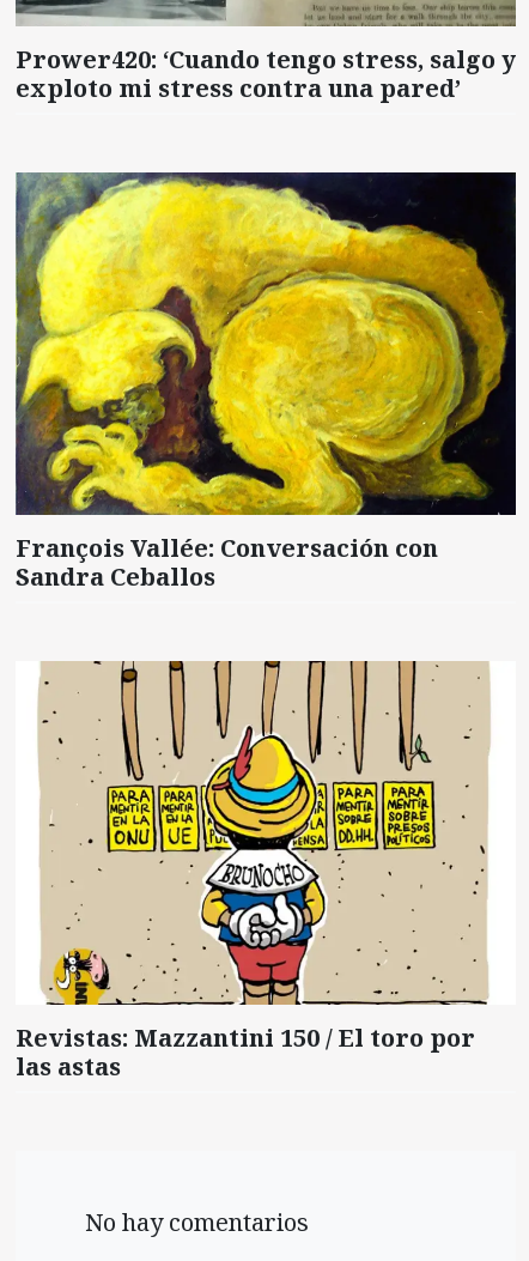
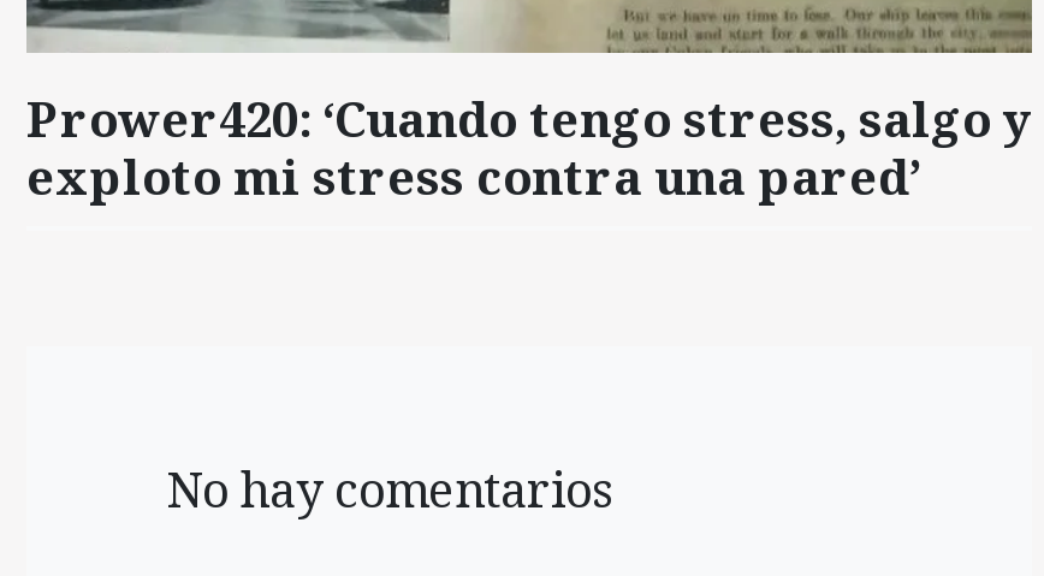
- [image]
- François Vallée: Conversación con
- Sandra Ceballos

- [image]
- Revistas: Mazzantini 150 / El toro por
- las astas
